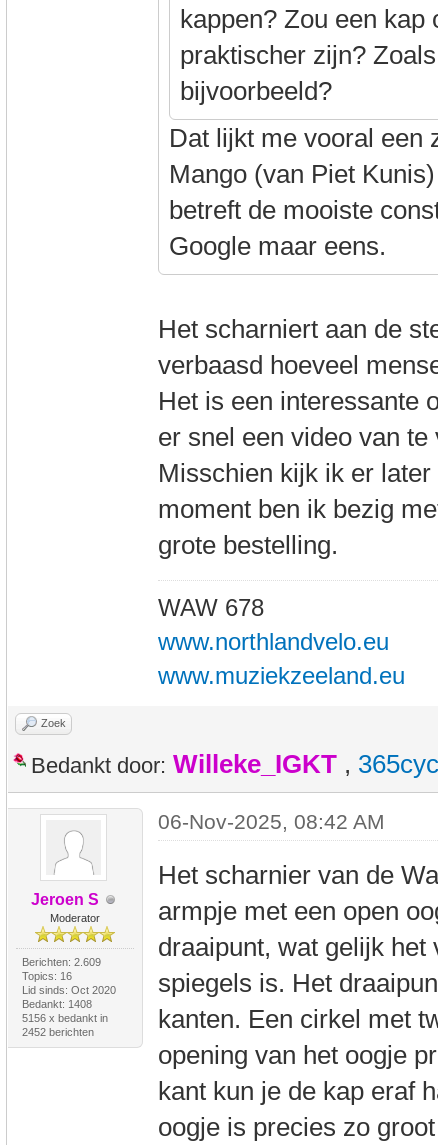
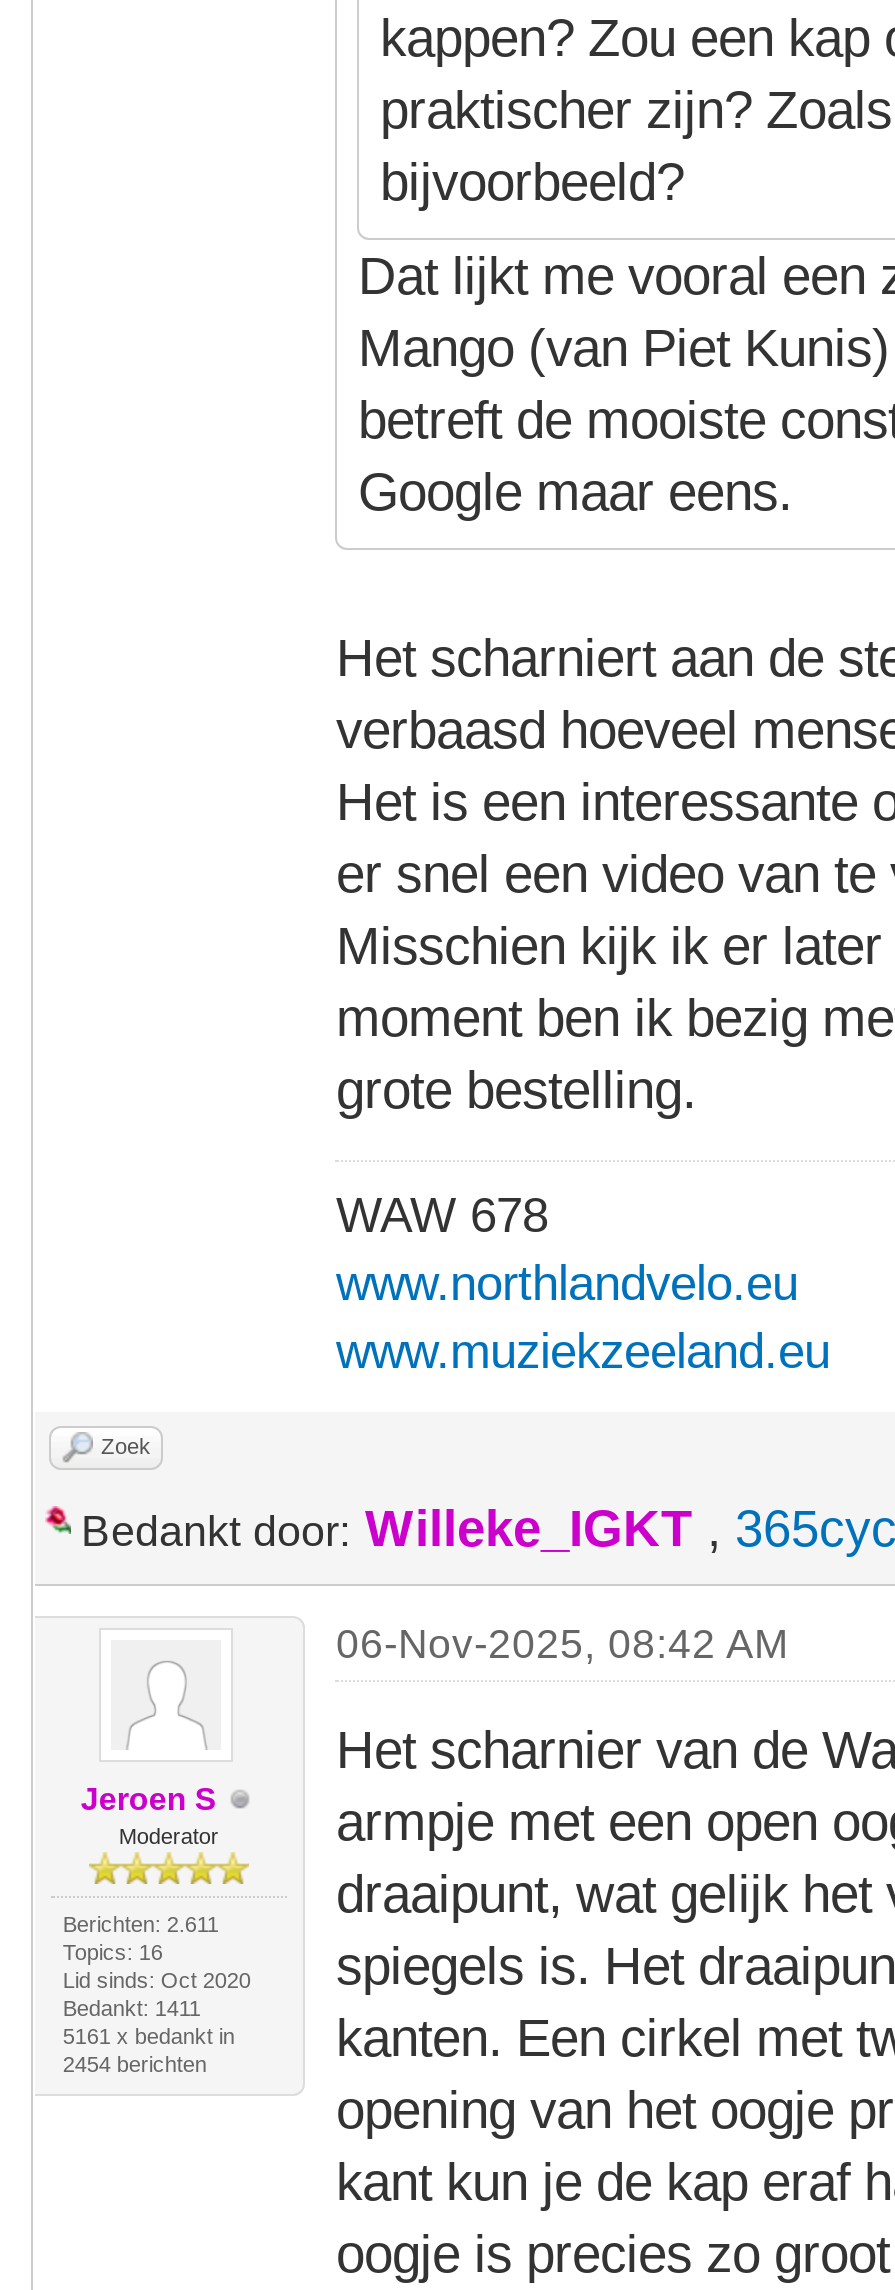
- Berichten: 2.609
+ Berichten: 2.611

- Bedankt: 1408
+ Bedankt: 1411

- 5156 x bedankt in
+ 5161 x bedankt in

- 2452 berichten
+ 2454 berichten
